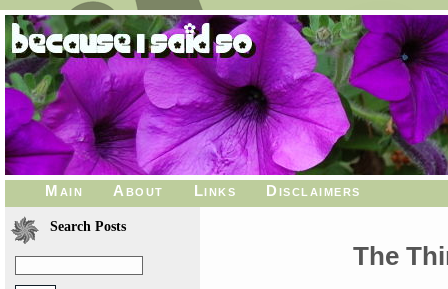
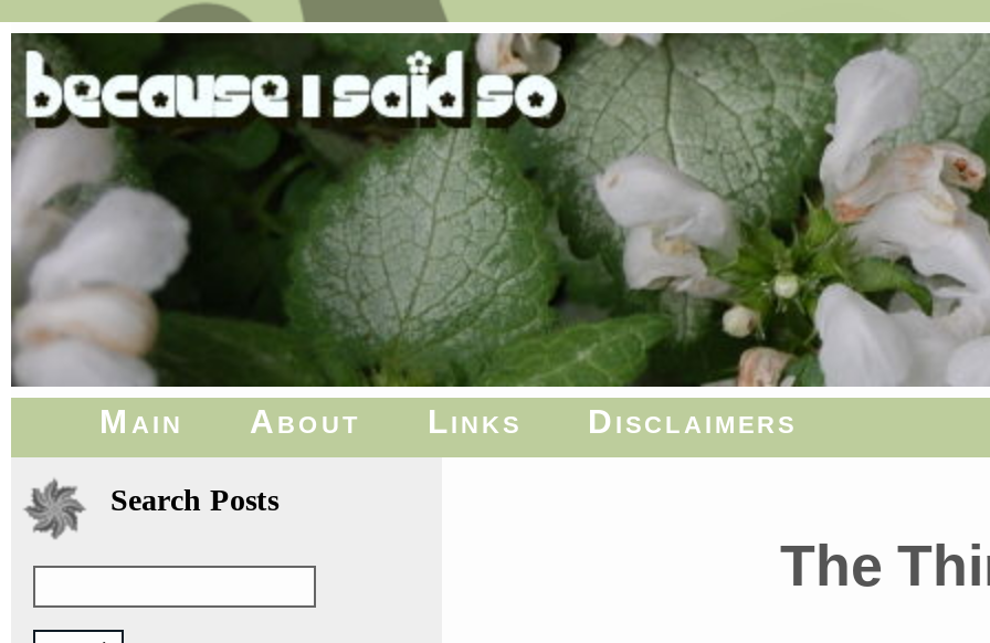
- [image]
+ [image]
